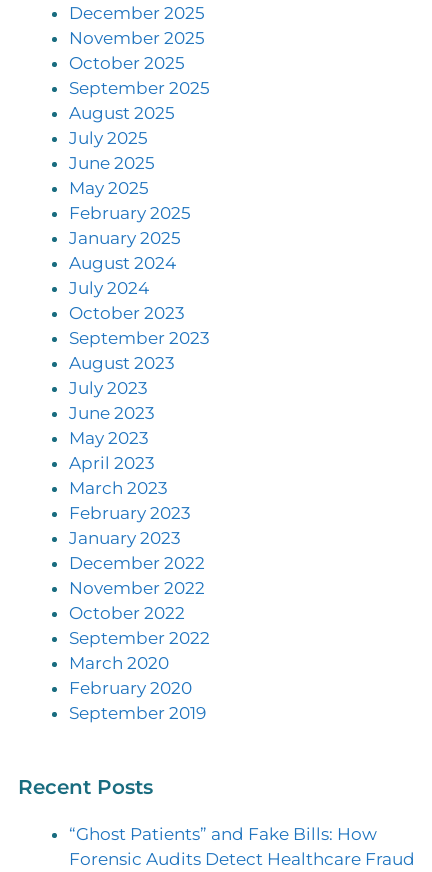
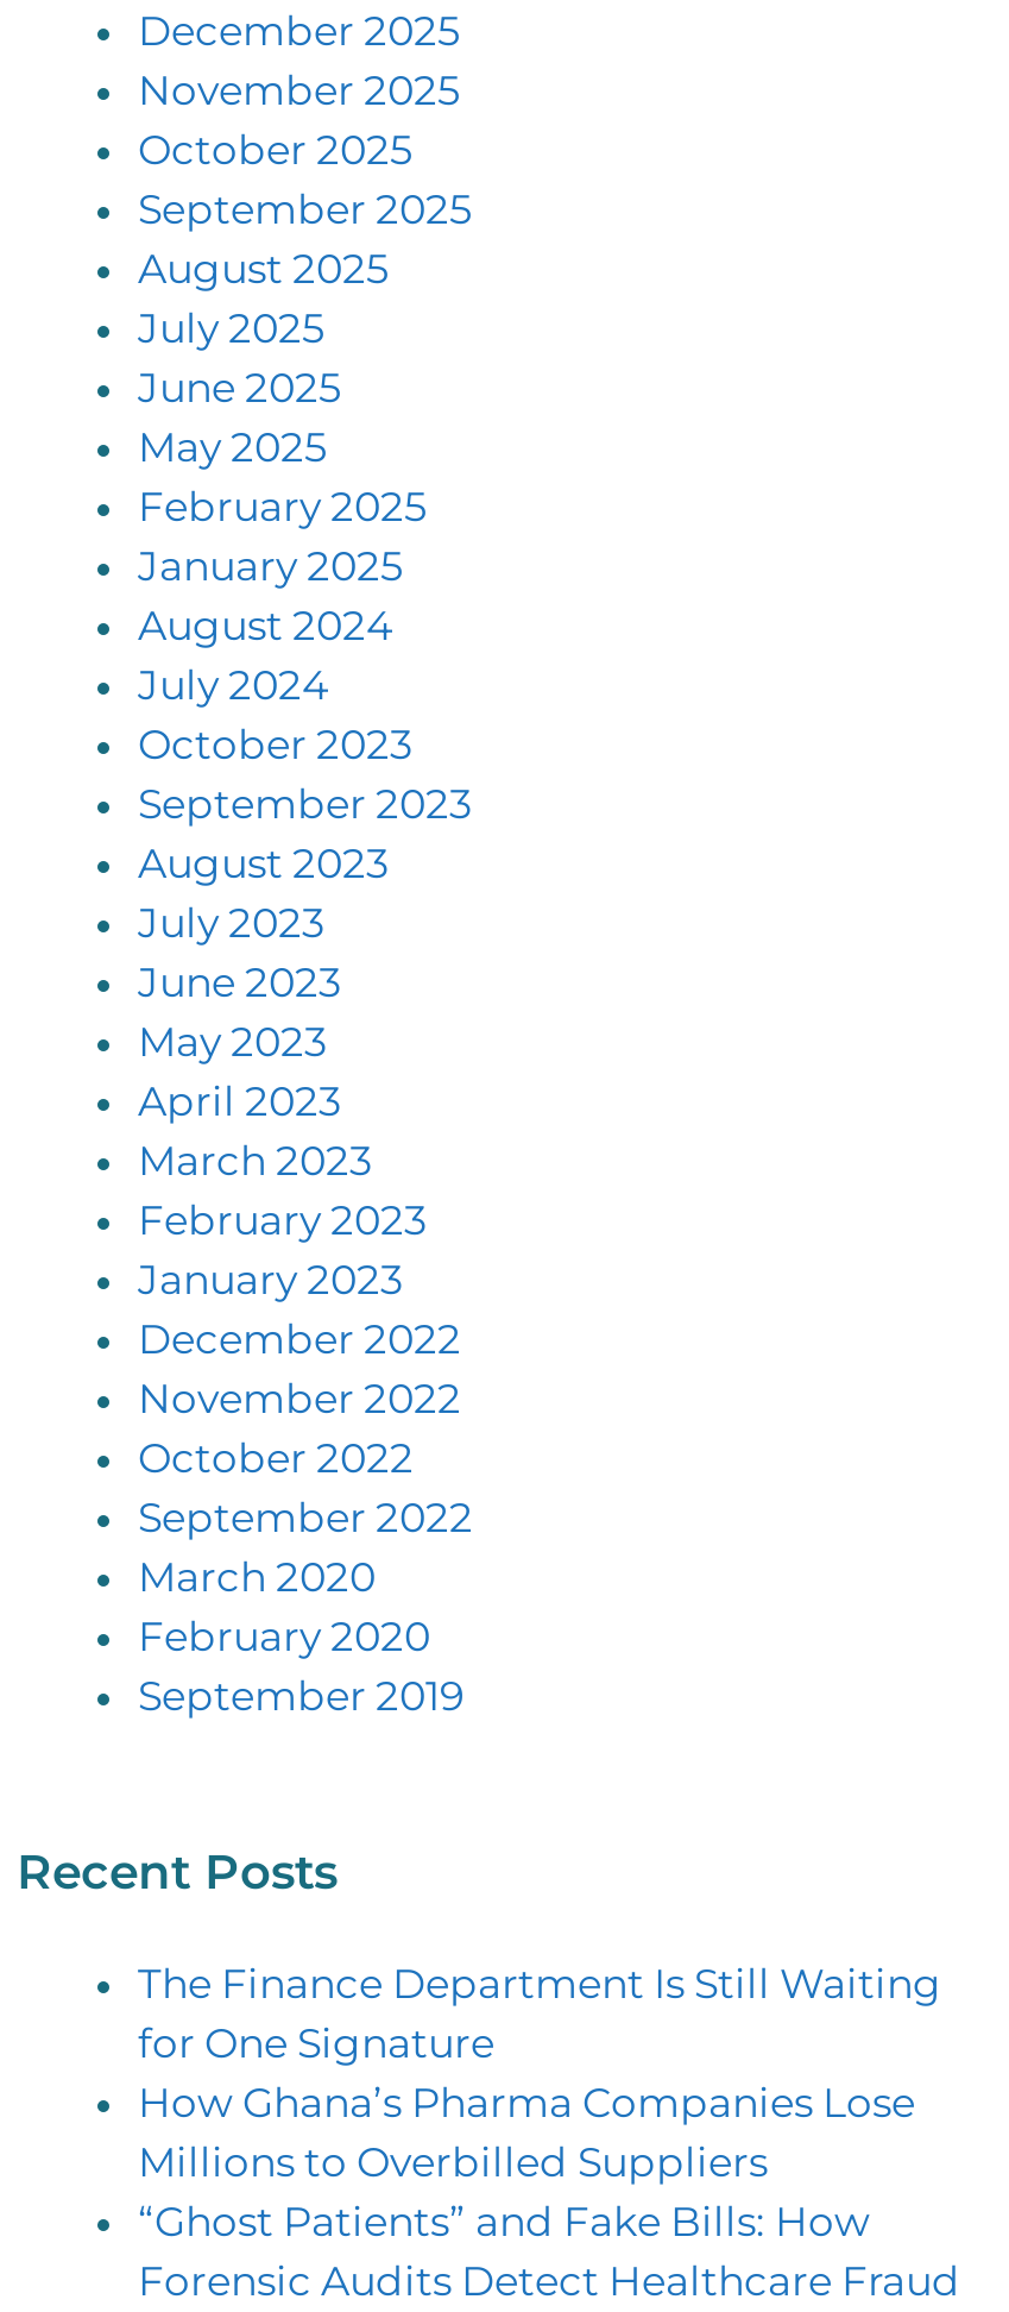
+ The Finance Department Is Still Waiting
+ for One Signature
+ How Ghana’s Pharma Companies Lose
+ Millions to Overbilled Suppliers
